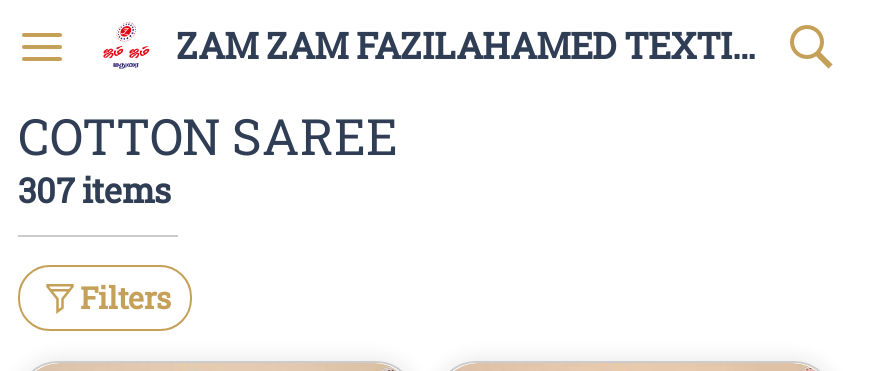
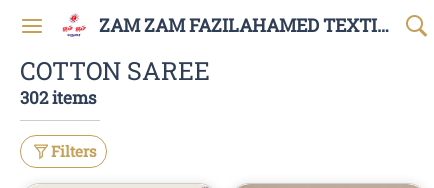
- 307 items
+ 302 items
